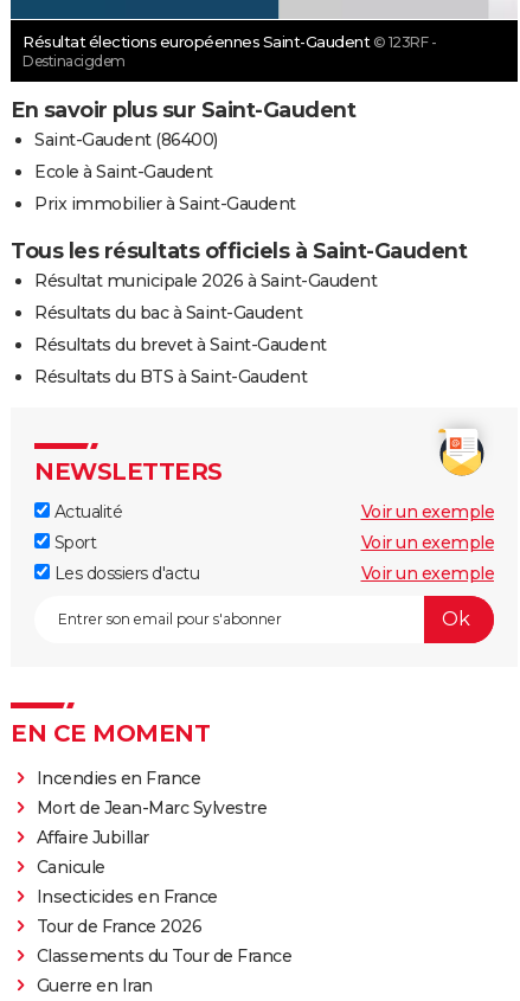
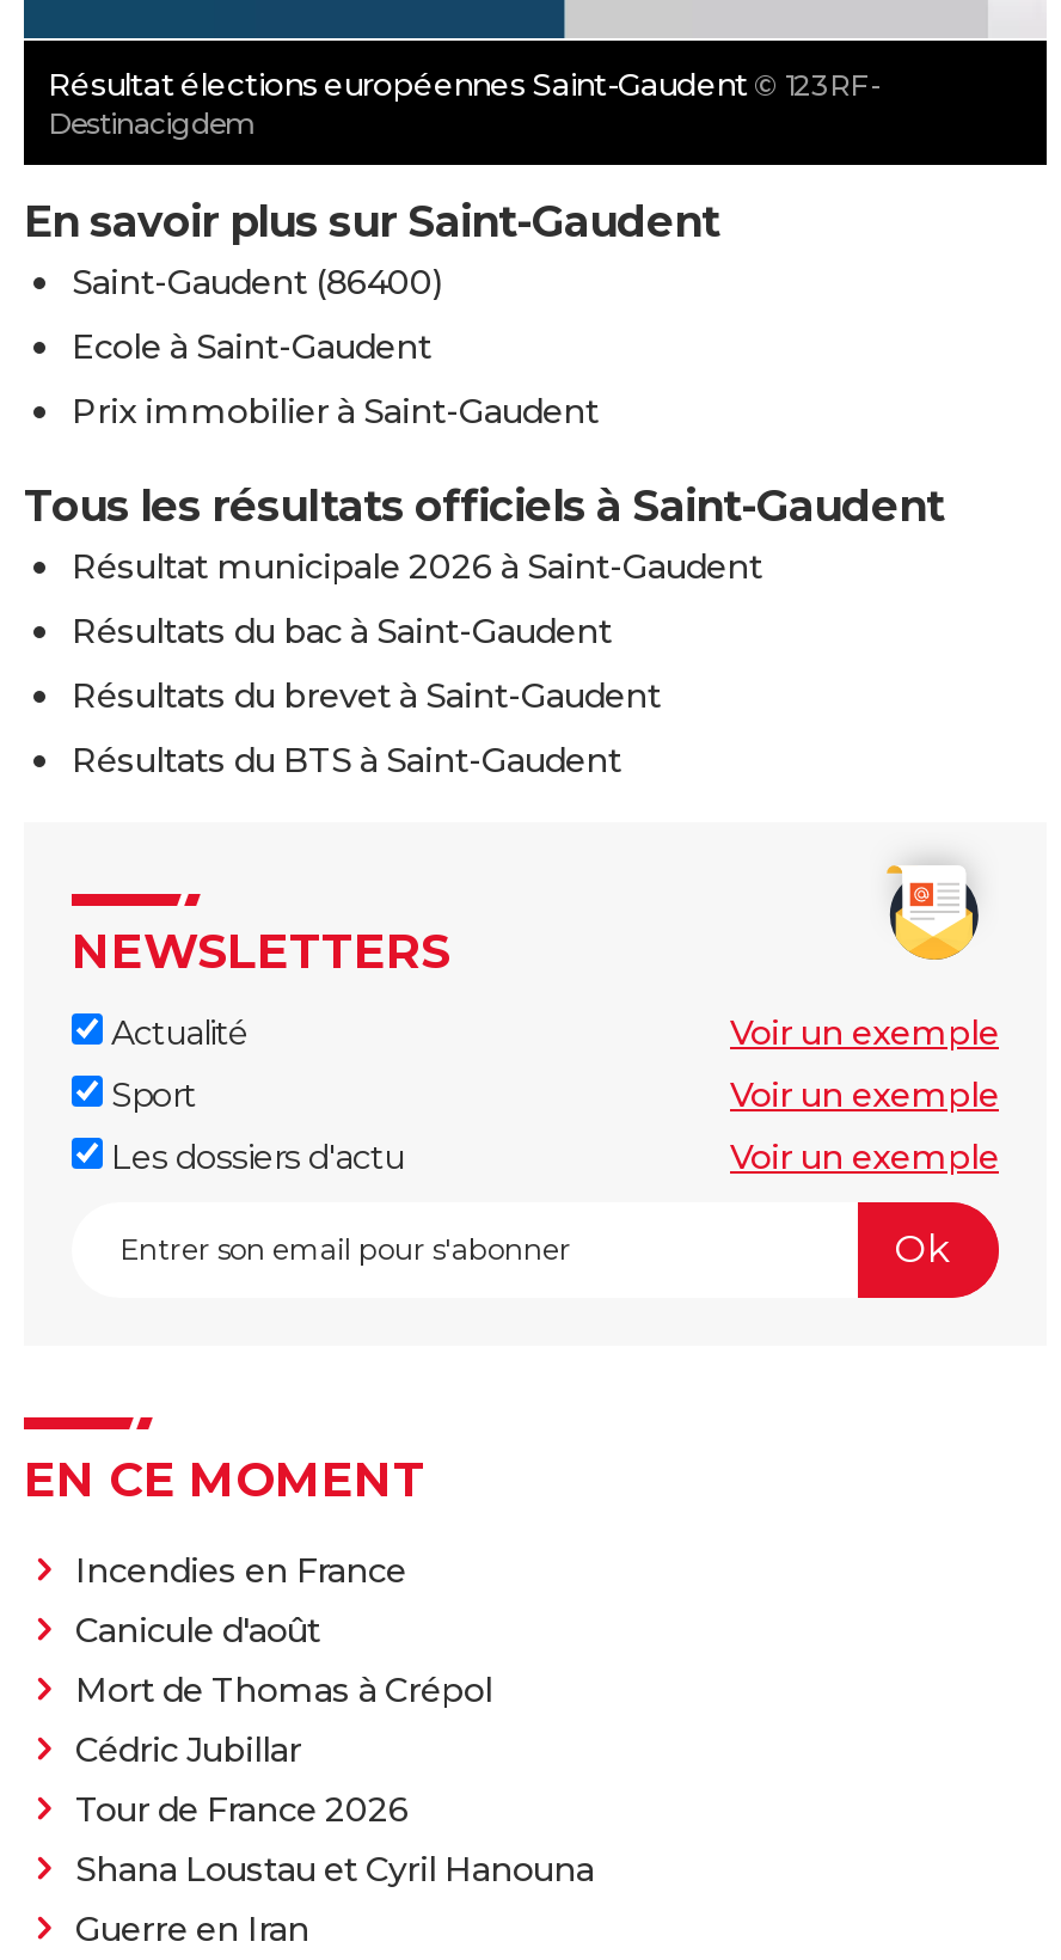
- Mort de Jean-Marc Sylvestre
- Affaire Jubillar
- Canicule
- Insecticides en France
+ Canicule d'août
+ Mort de Thomas à Crépol
+ Cédric Jubillar

- Classements du Tour de France
+ Shana Loustau et Cyril Hanouna
